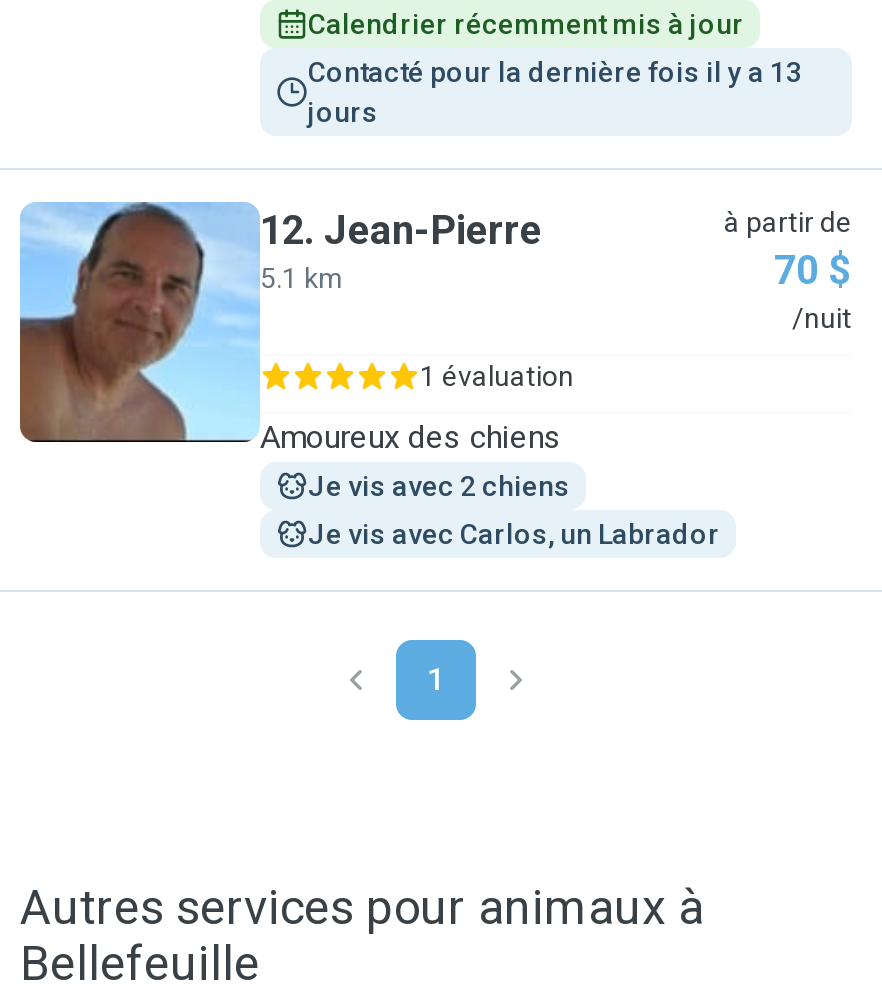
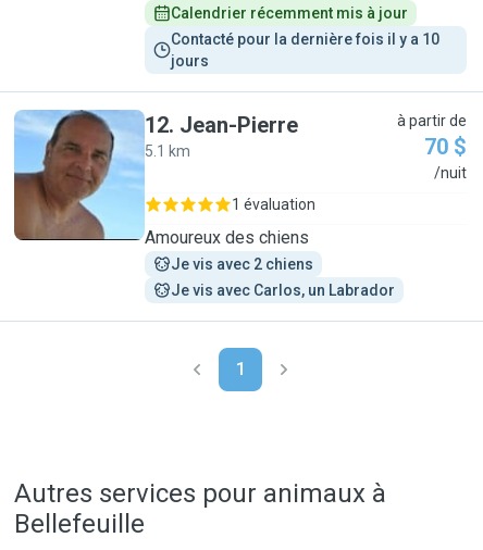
- Contacté pour la dernière fois il y a 13
+ Contacté pour la dernière fois il y a 10
